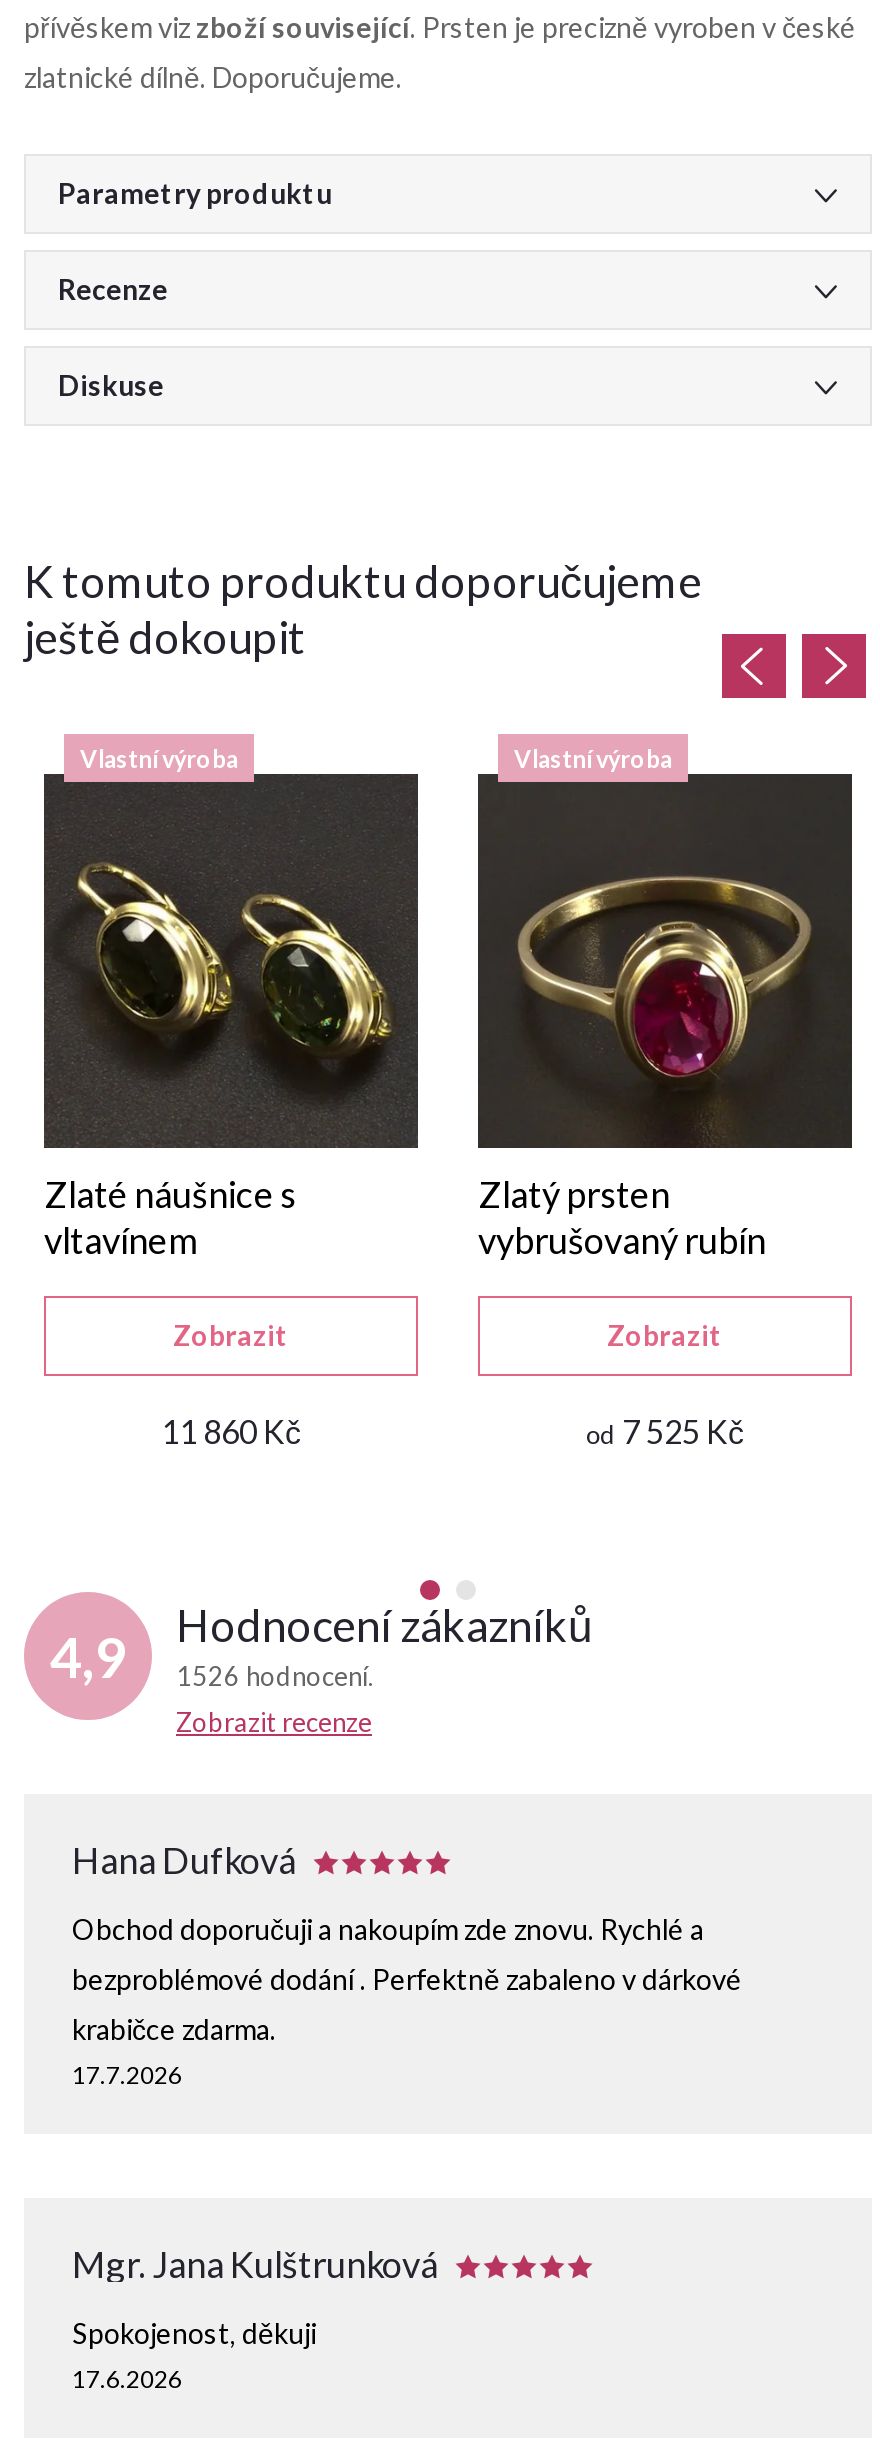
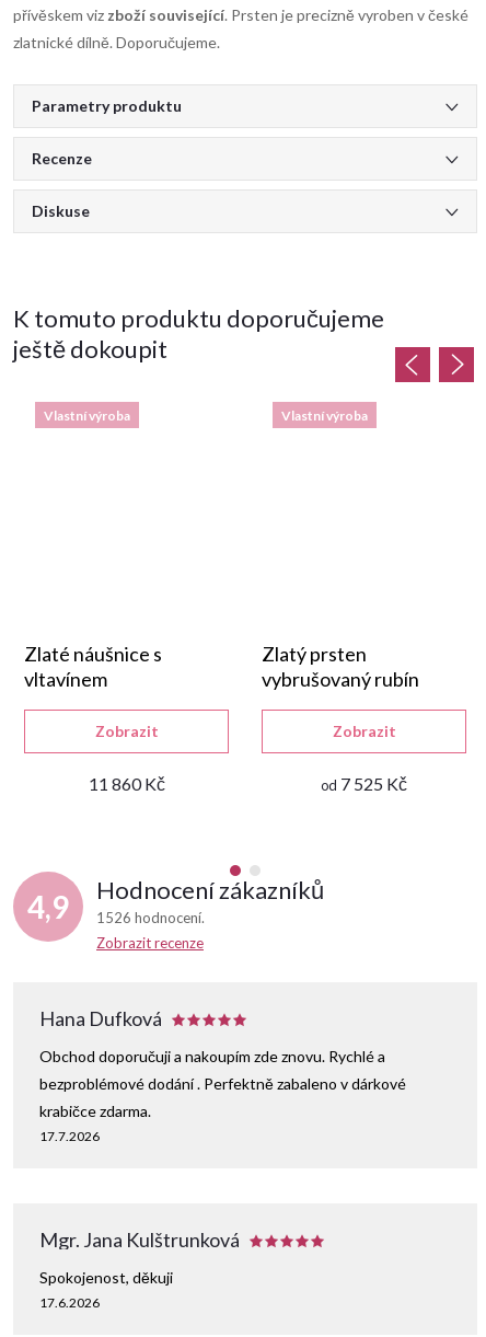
- [image]

- [image]
